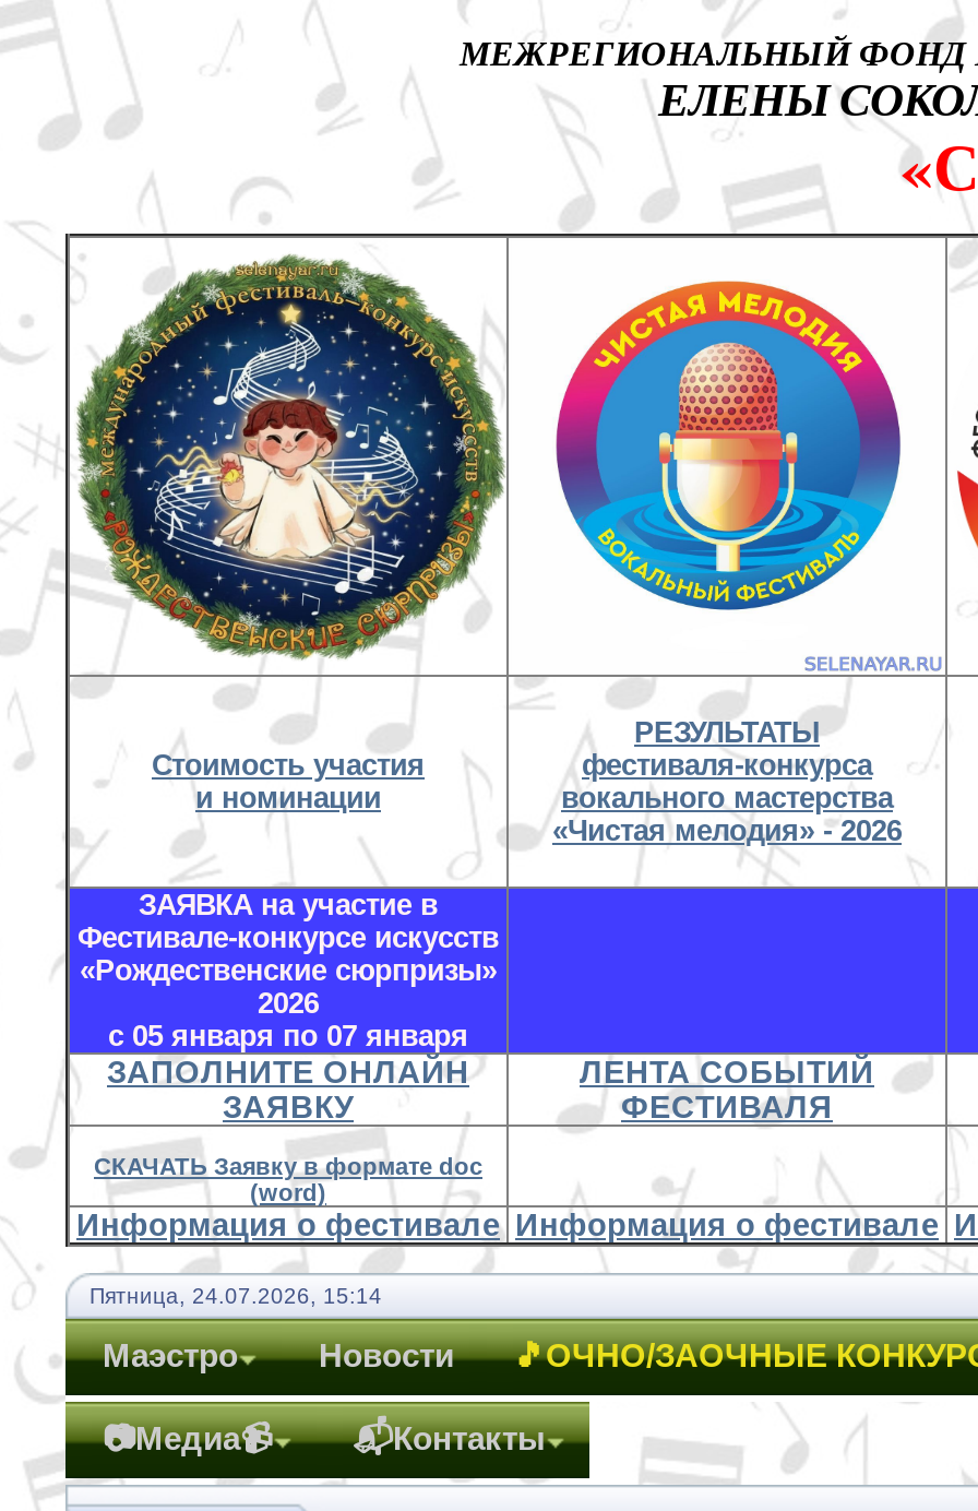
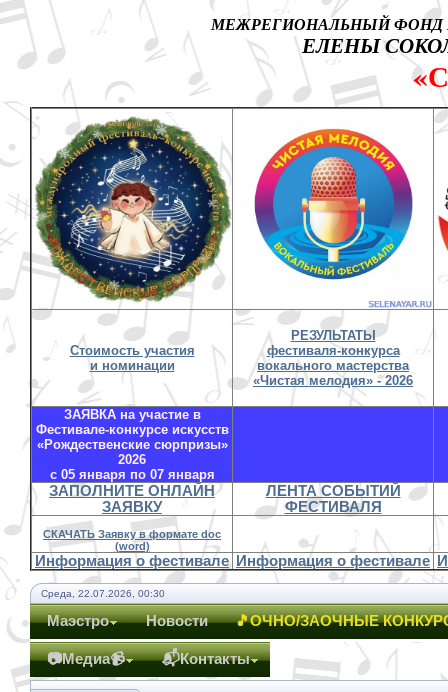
- Пятница, 24.07.2026, 15:14
+ Среда, 22.07.2026, 00:30
